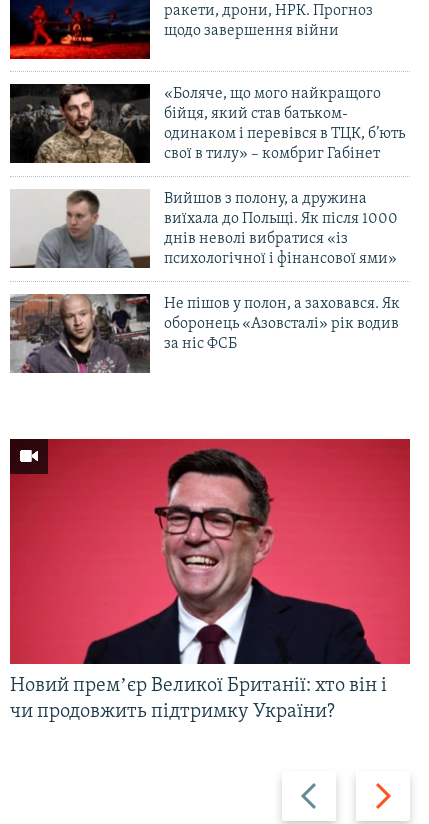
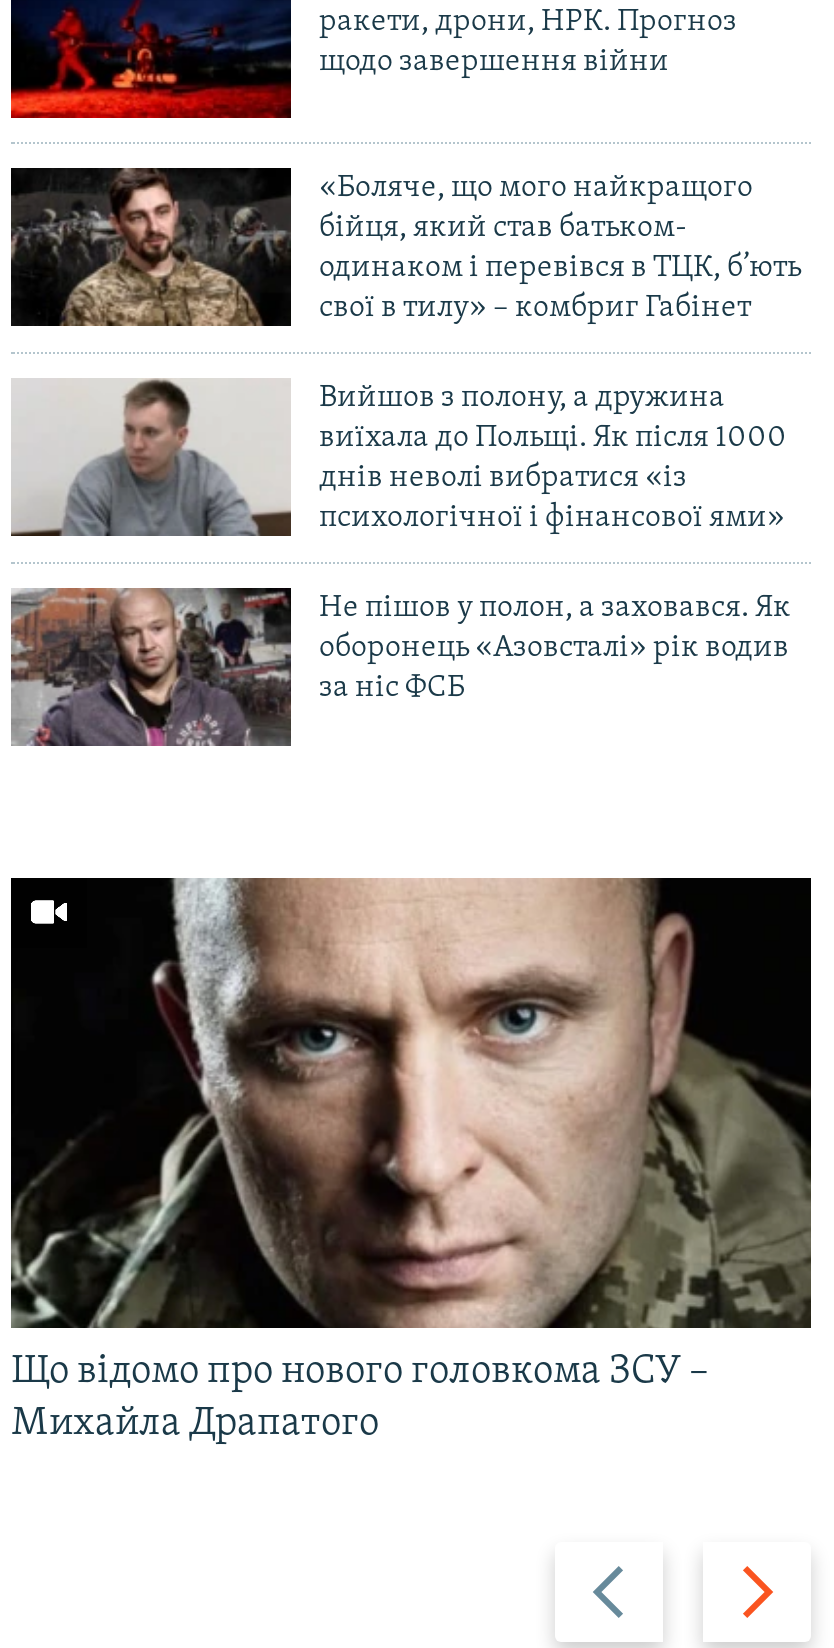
- [image]
- Новий премʼєр Великої Британії: хто він і
- чи продовжить підтримку України?
+ [image]
+ Що відомо про нового головкома ЗСУ –
+ Михайла Драпатого
